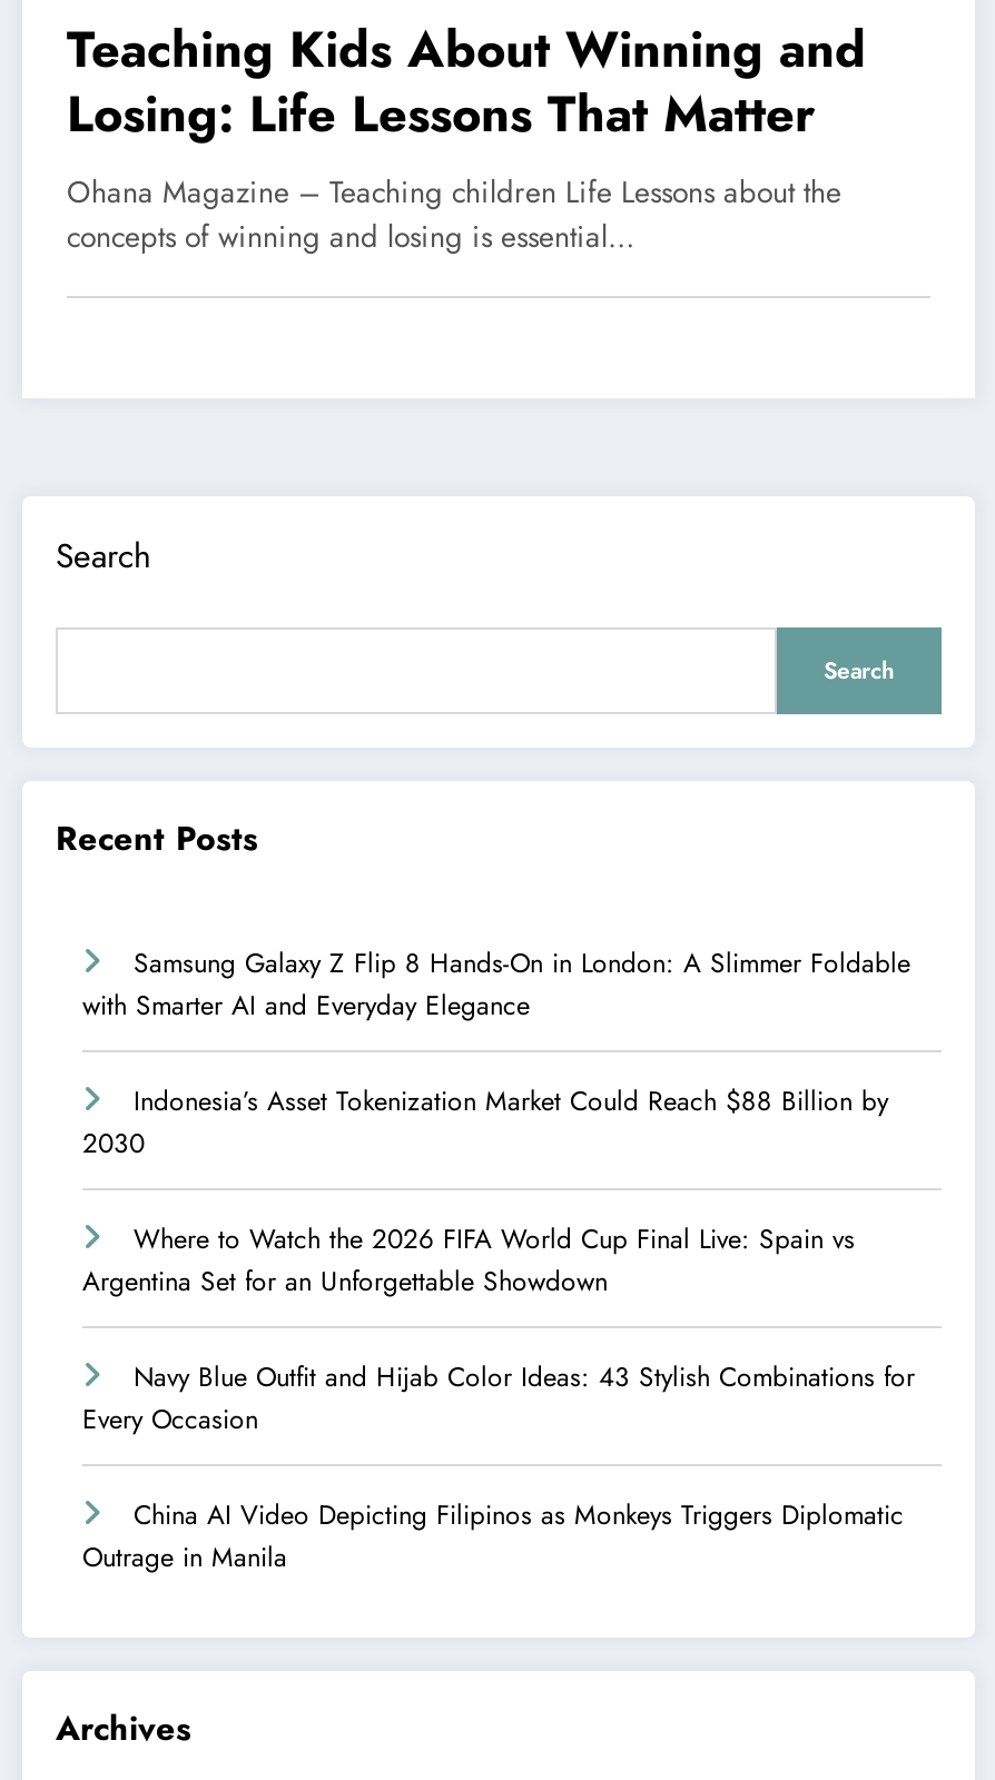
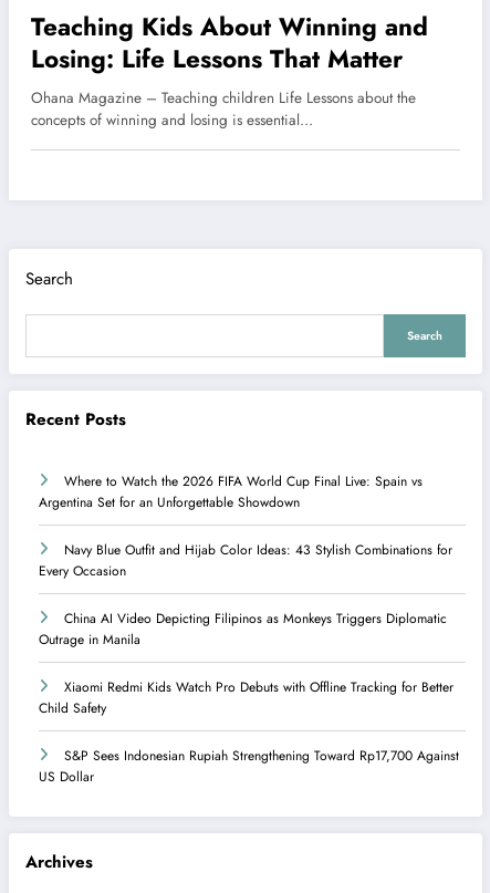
- Samsung Galaxy Z Flip 8 Hands-On in London: A Slimmer Foldable
- with Smarter AI and Everyday Elegance
- Indonesia’s Asset Tokenization Market Could Reach $88 Billion by
- 2030

moved up: Where to Watch the 2026 FIFA World Cup Final Live: Spain vs | Argentina Set for an Unforgettable Showdown | Navy Blue Outfit and Hijab Color Ideas: 43 Stylish Combinations for | Every Occasion | China AI Video Depicting Filipinos as Monkeys Triggers Diplomatic | Outrage in Manila

+ Xiaomi Redmi Kids Watch Pro Debuts with Offline Tracking for Better
+ Child Safety
+ S&P Sees Indonesian Rupiah Strengthening Toward Rp17,700 Against
+ US Dollar
